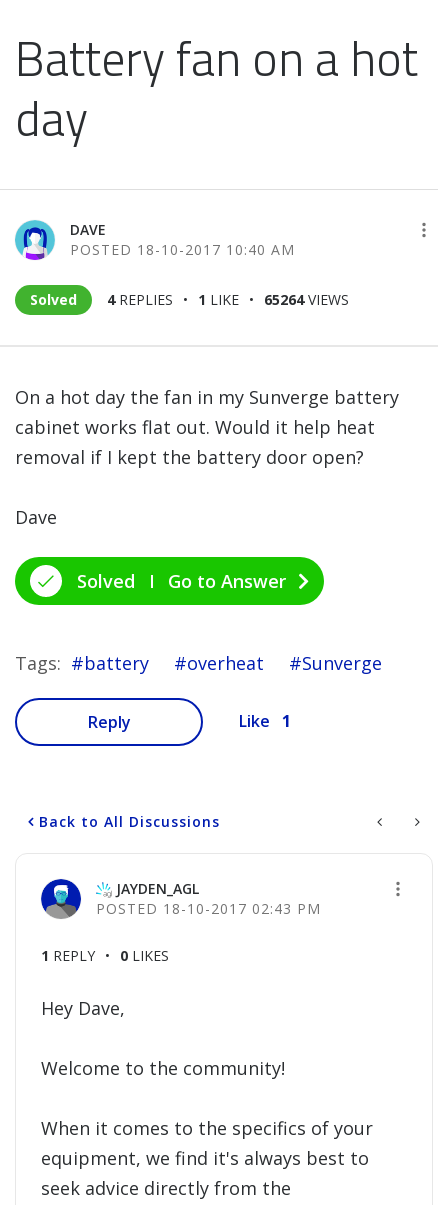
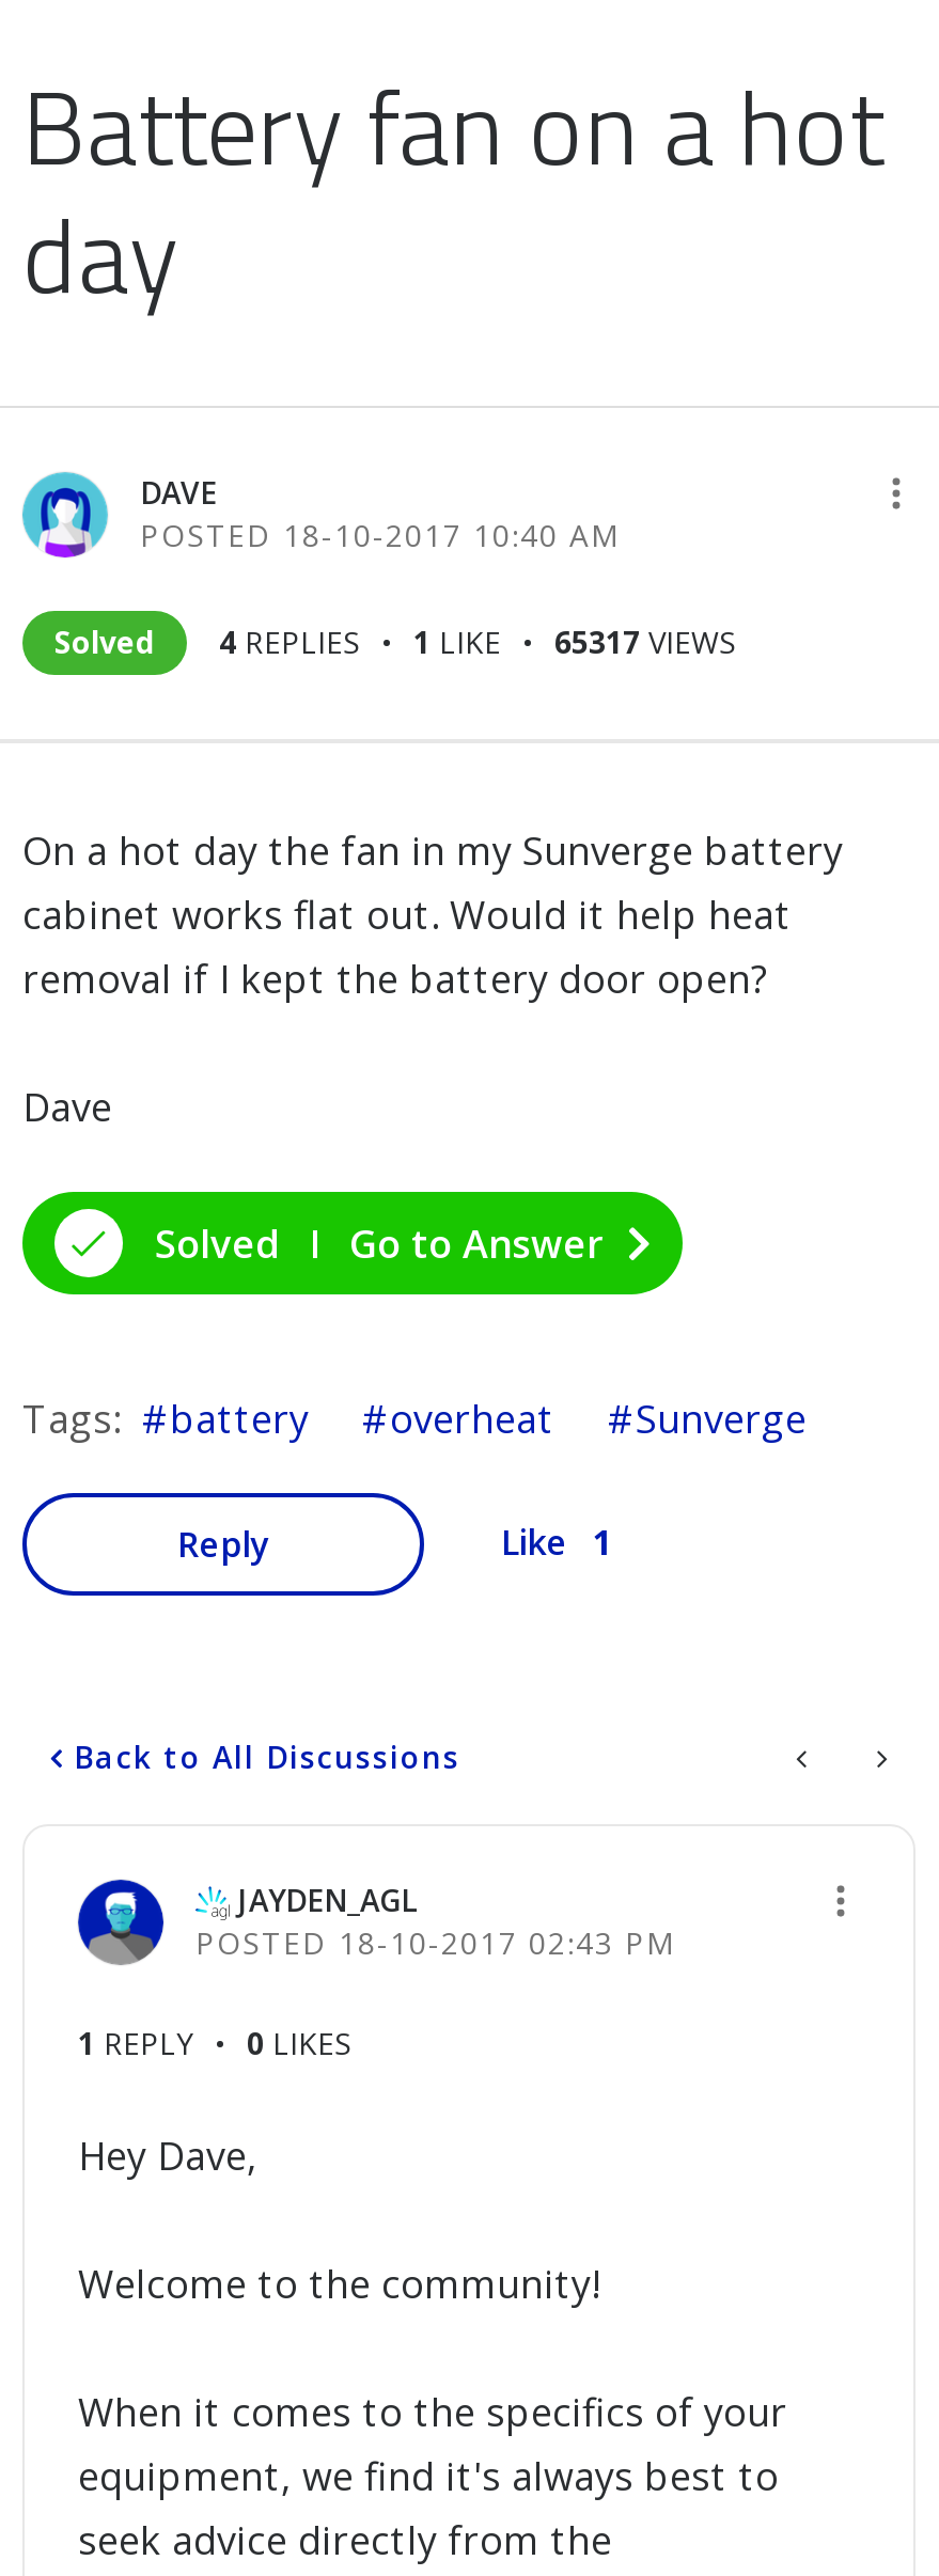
- Solved 4 REPLIES 1 LIKE 65264 VIEWS
+ Solved 4 REPLIES 1 LIKE 65317 VIEWS
